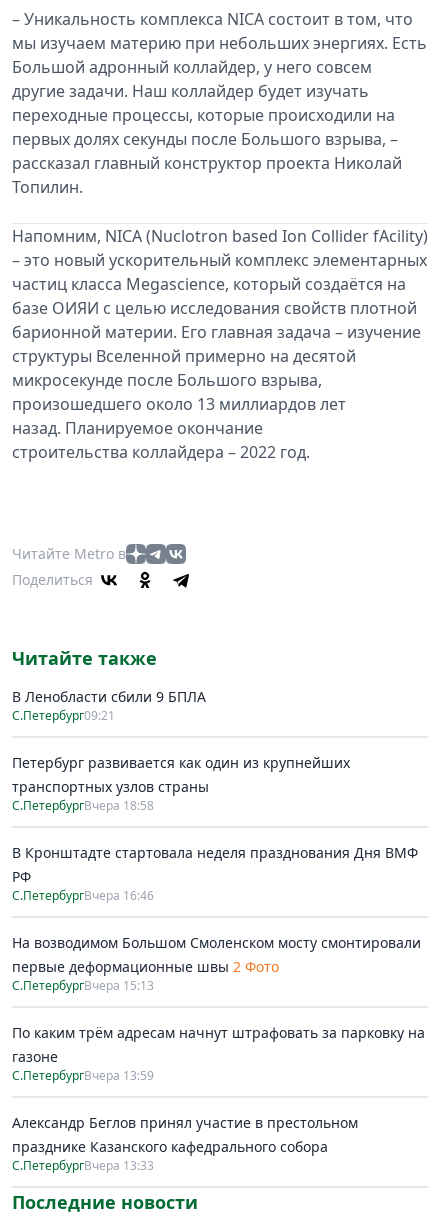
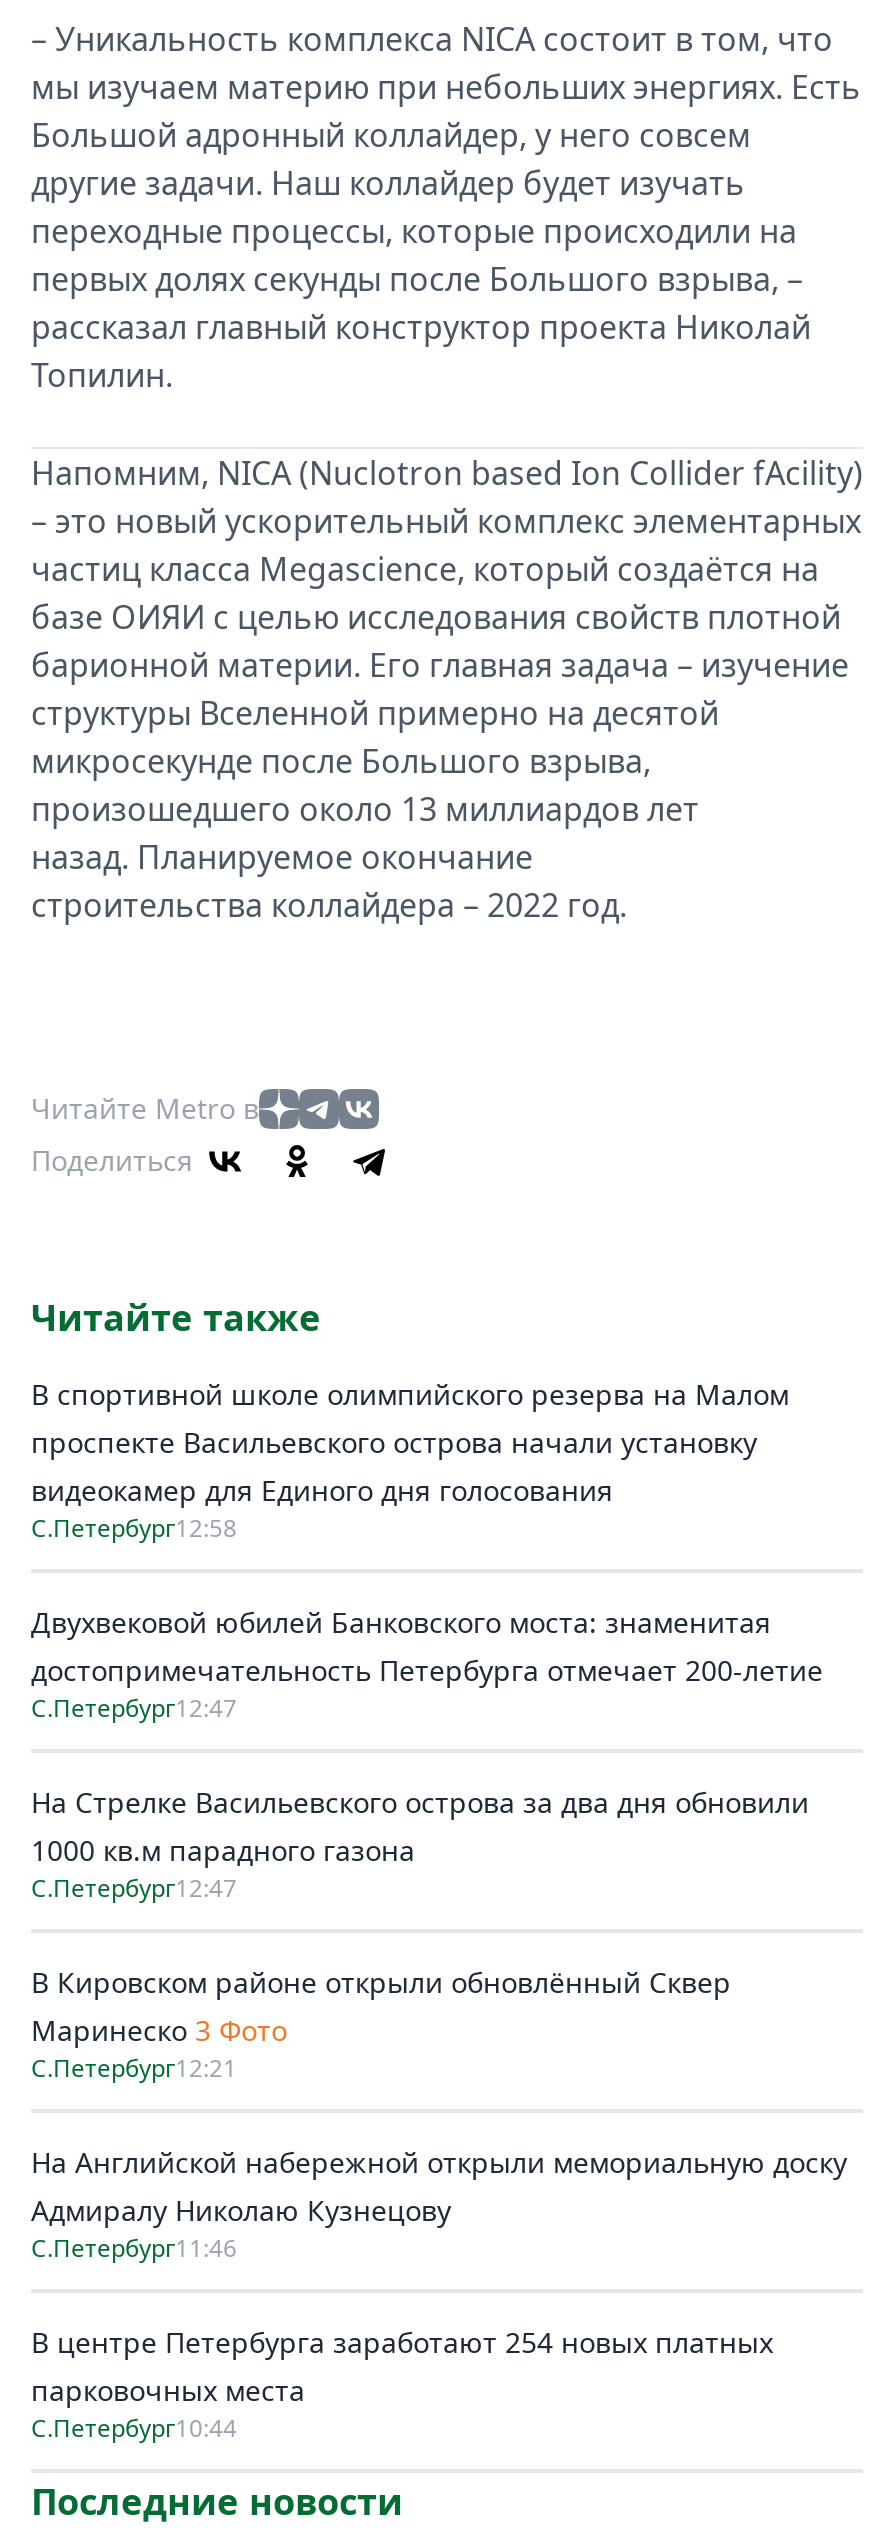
- В Ленобласти сбили 9 БПЛА
- С.Петербург09:21
+ В спортивной школе олимпийского резерва на Малом
+ проспекте Васильевского острова начали установку
+ видеокамер для Единого дня голосования
+ С.Петербург 12:58

- Петербург развивается как один из крупнейших
- транспортных узлов страны
- С.Петербург Вчера 18:58
+ Двухвековой юбилей Банковского моста: знаменитая
+ достопримечательность Петербурга отмечает 200-летие
+ С.Петербург 12:47

- В Кронштадте стартовала неделя празднования Дня ВМФ
- РФ
- С.Петербург Вчера 16:46
+ На Стрелке Васильевского острова за два дня обновили
+ 1000 кв.м парадного газона
+ С.Петербург 12:47

- На возводимом Большом Смоленском мосту смонтировали
- первые деформационные швы 2 Фото
- С.Петербург Вчера 15:13
+ В Кировском районе открыли обновлённый Сквер
+ Маринеско 3 Фото
+ С.Петербург 12:21

- По каким трём адресам начнут штрафовать за парковку на
- газоне
- С.Петербург Вчера 13:59
+ На Английской набережной открыли мемориальную доску
+ Адмиралу Николаю Кузнецову
+ С.Петербург 11:46

- Александр Беглов принял участие в престольном
- празднике Казанского кафедрального собора
- С.Петербург Вчера 13:33
+ В центре Петербурга заработают 254 новых платных
+ парковочных места
+ С.Петербург 10:44
